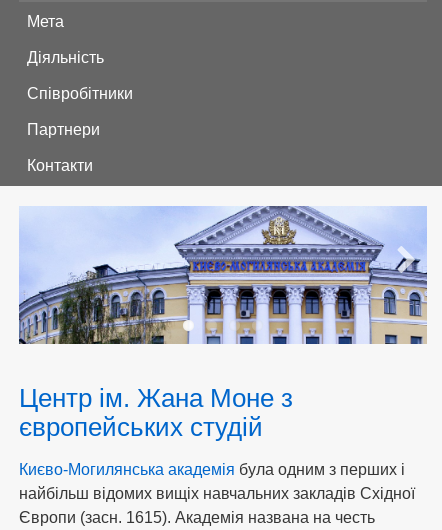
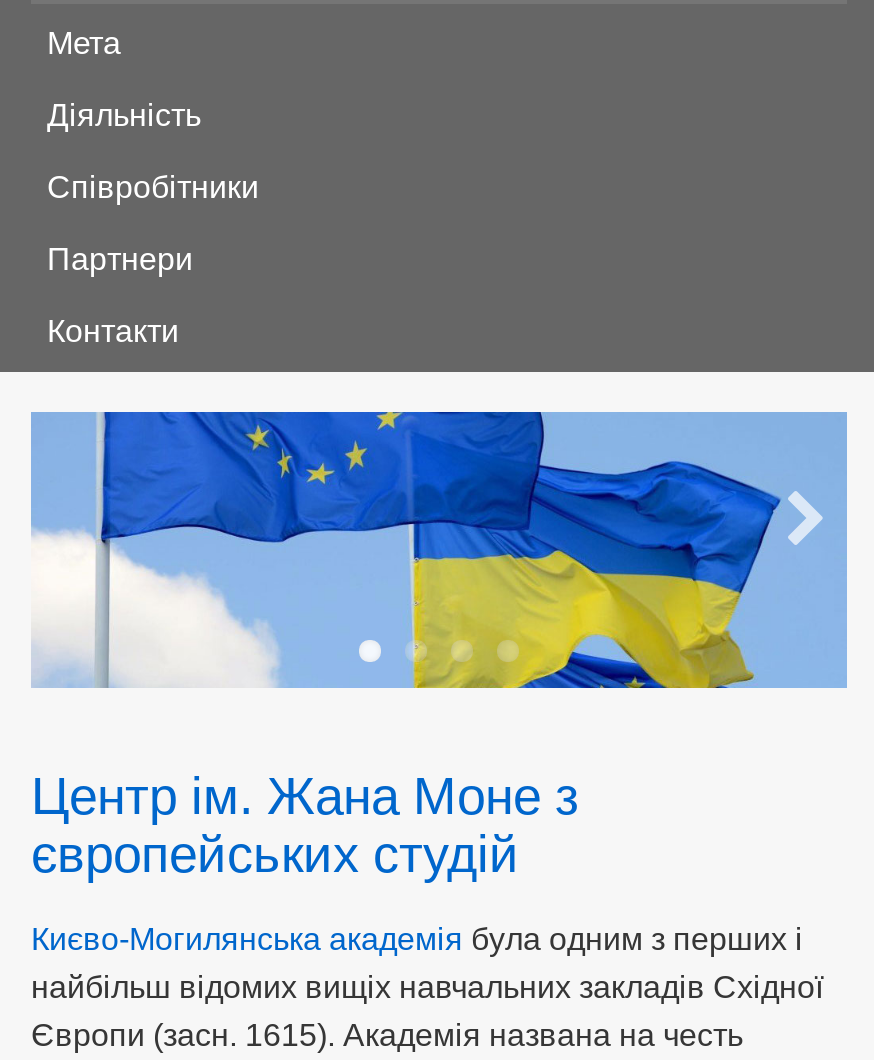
- [image]
+ [image]
